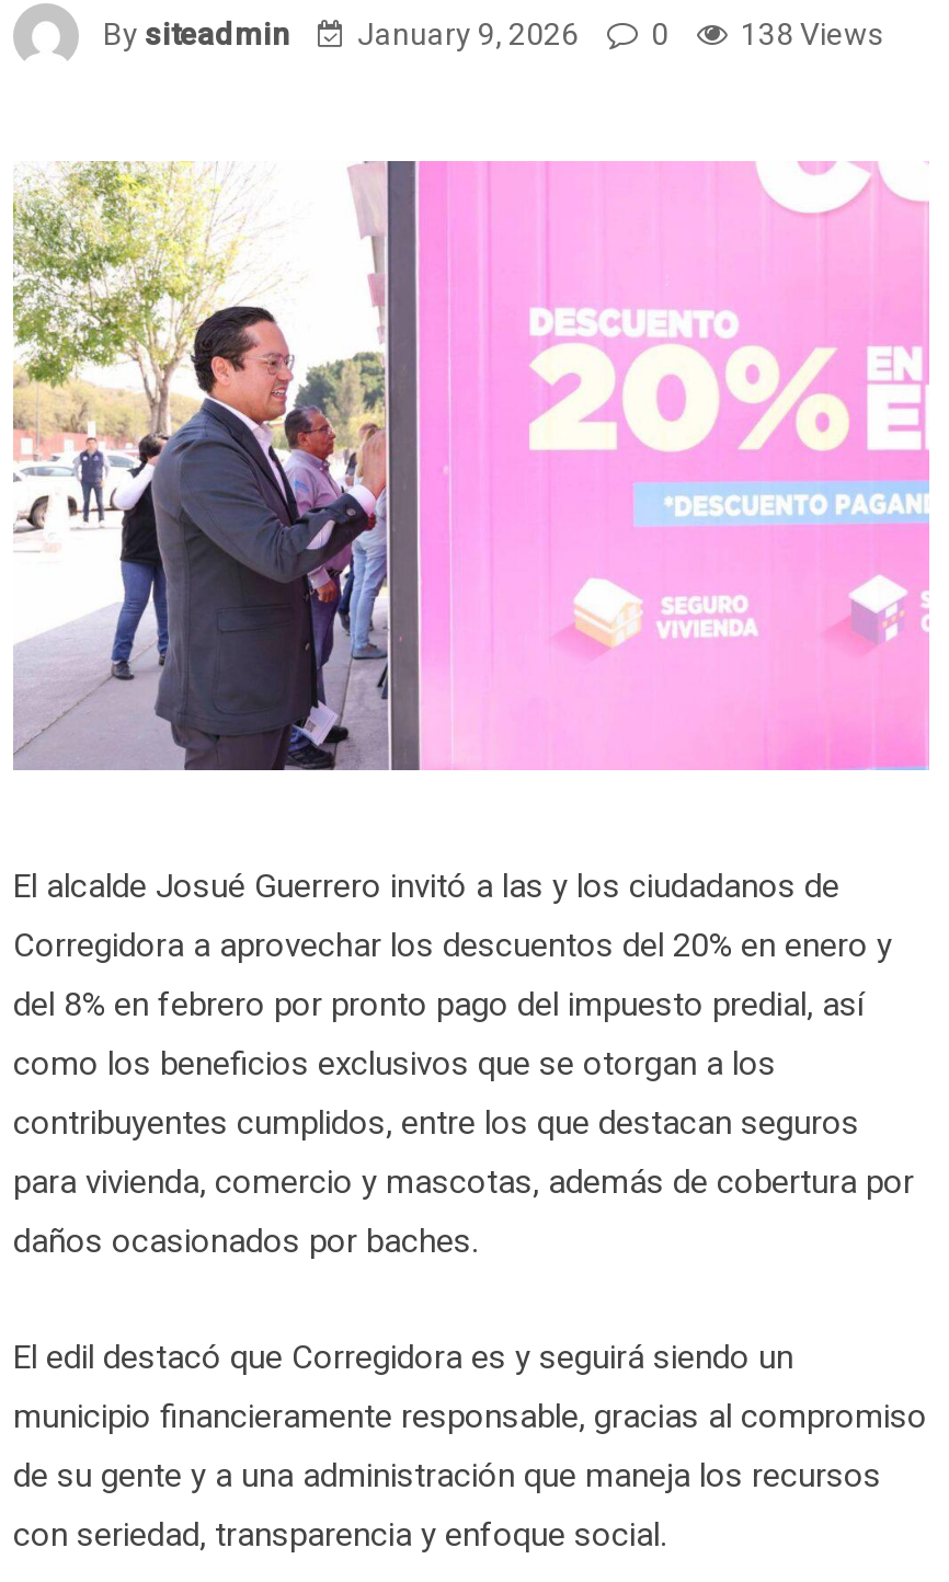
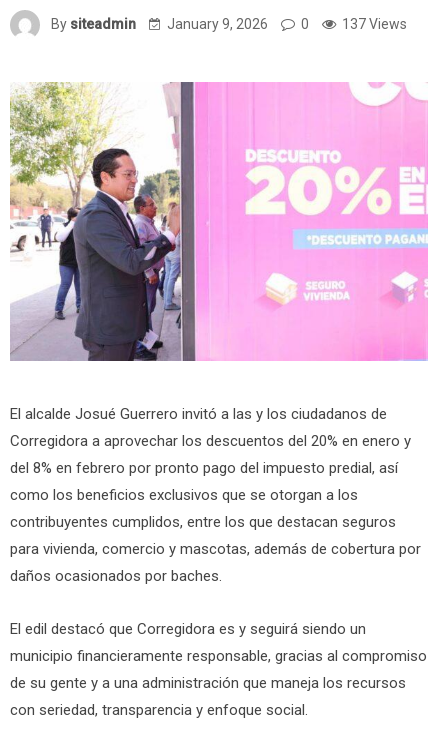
- By siteadmin January 9, 2026 0 138 Views
+ By siteadmin January 9, 2026 0 137 Views
